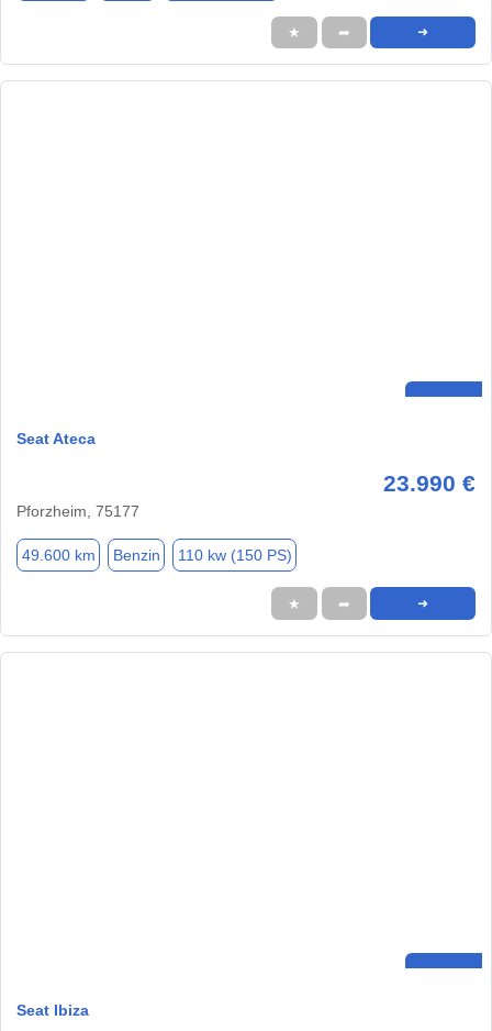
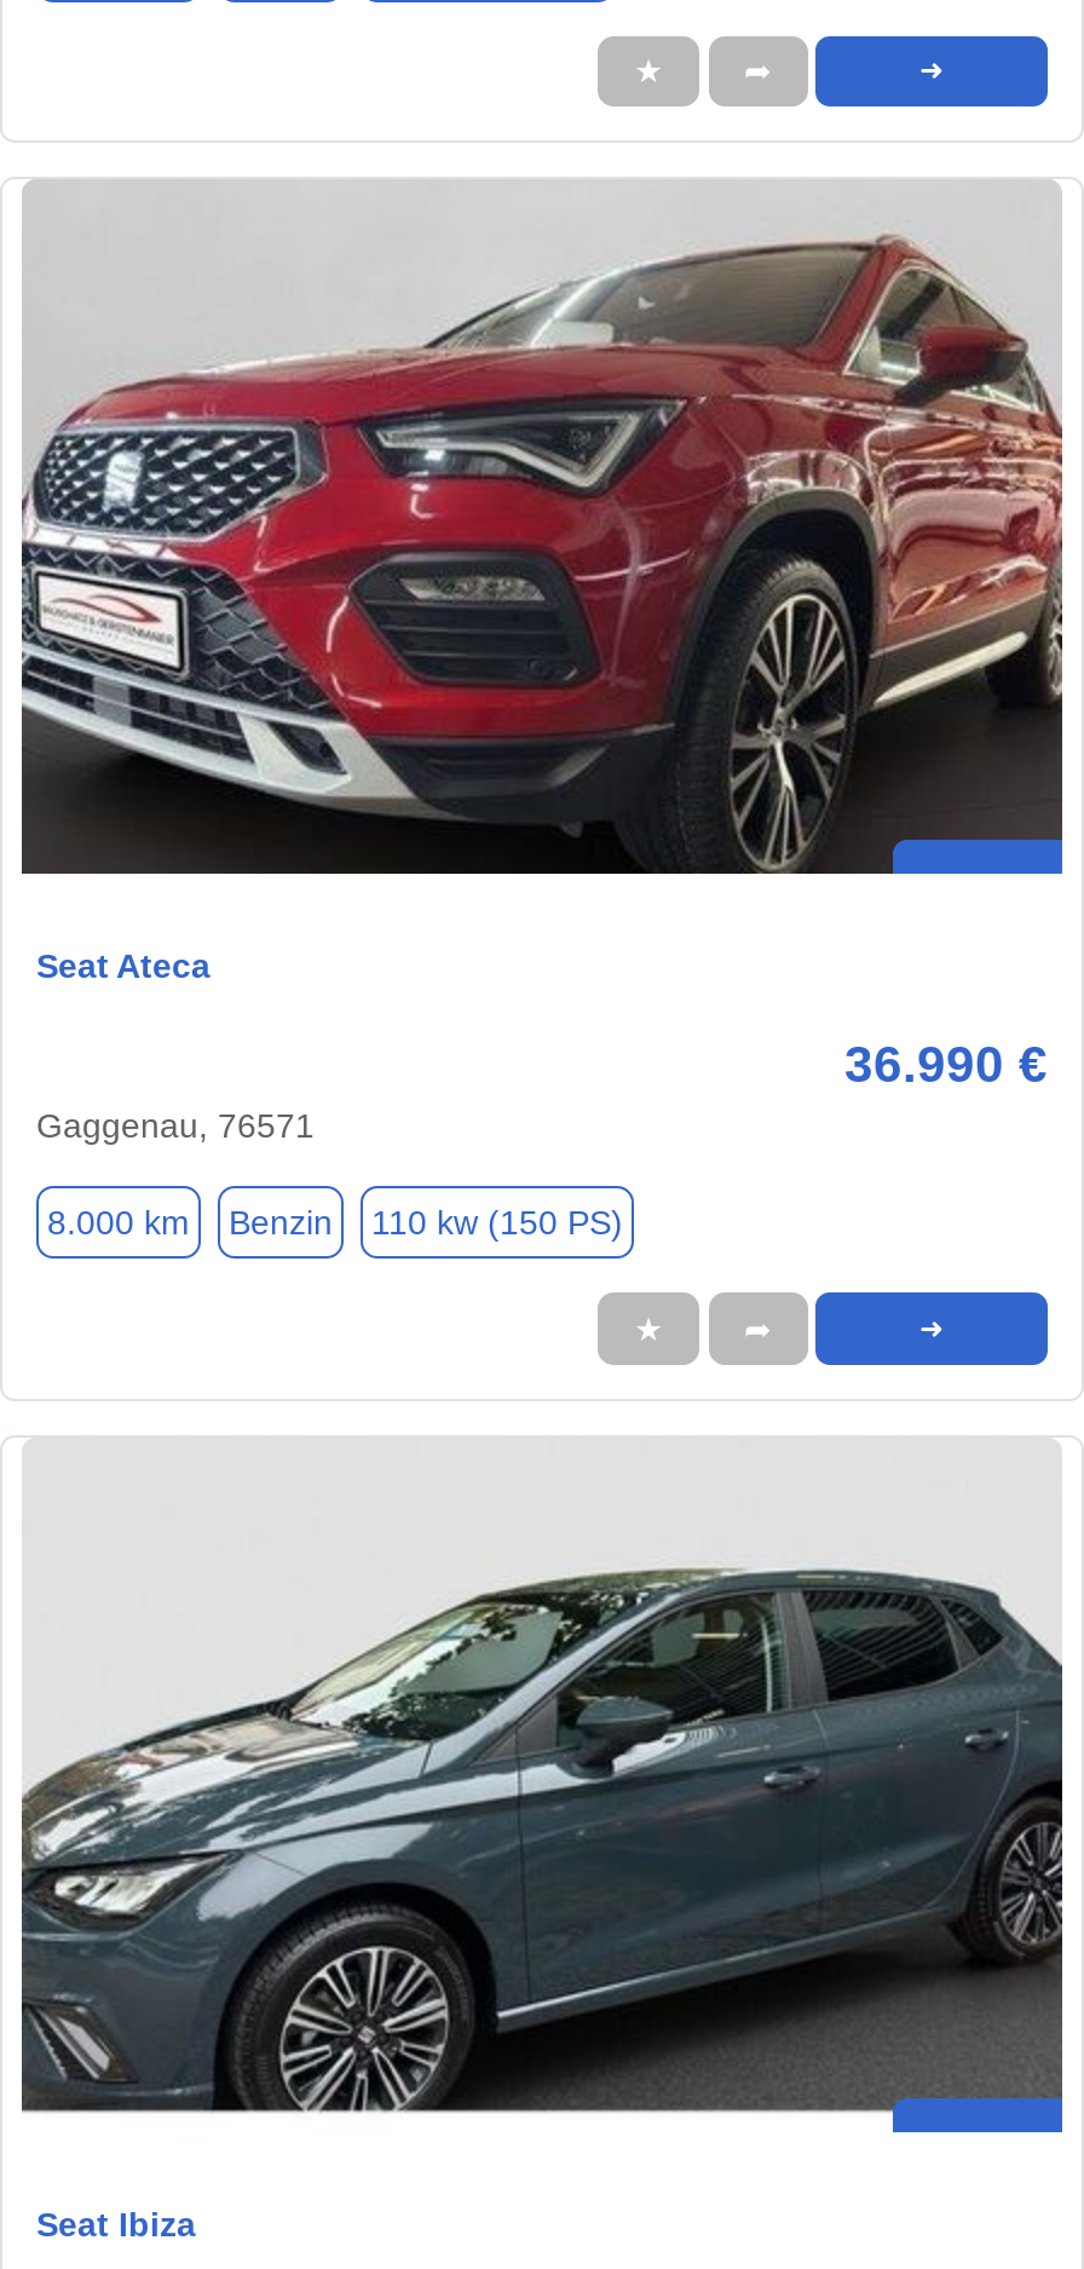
+ [image]

- 23.990 €
- Pforzheim, 75177
+ 36.990 €
+ Gaggenau, 76571

- 49.600 km Benzin 110 kw (150 PS)
+ 8.000 km Benzin 110 kw (150 PS)

+ [image]
